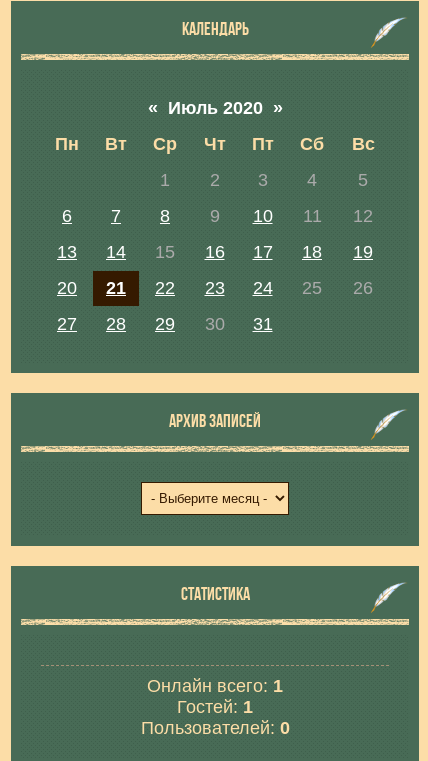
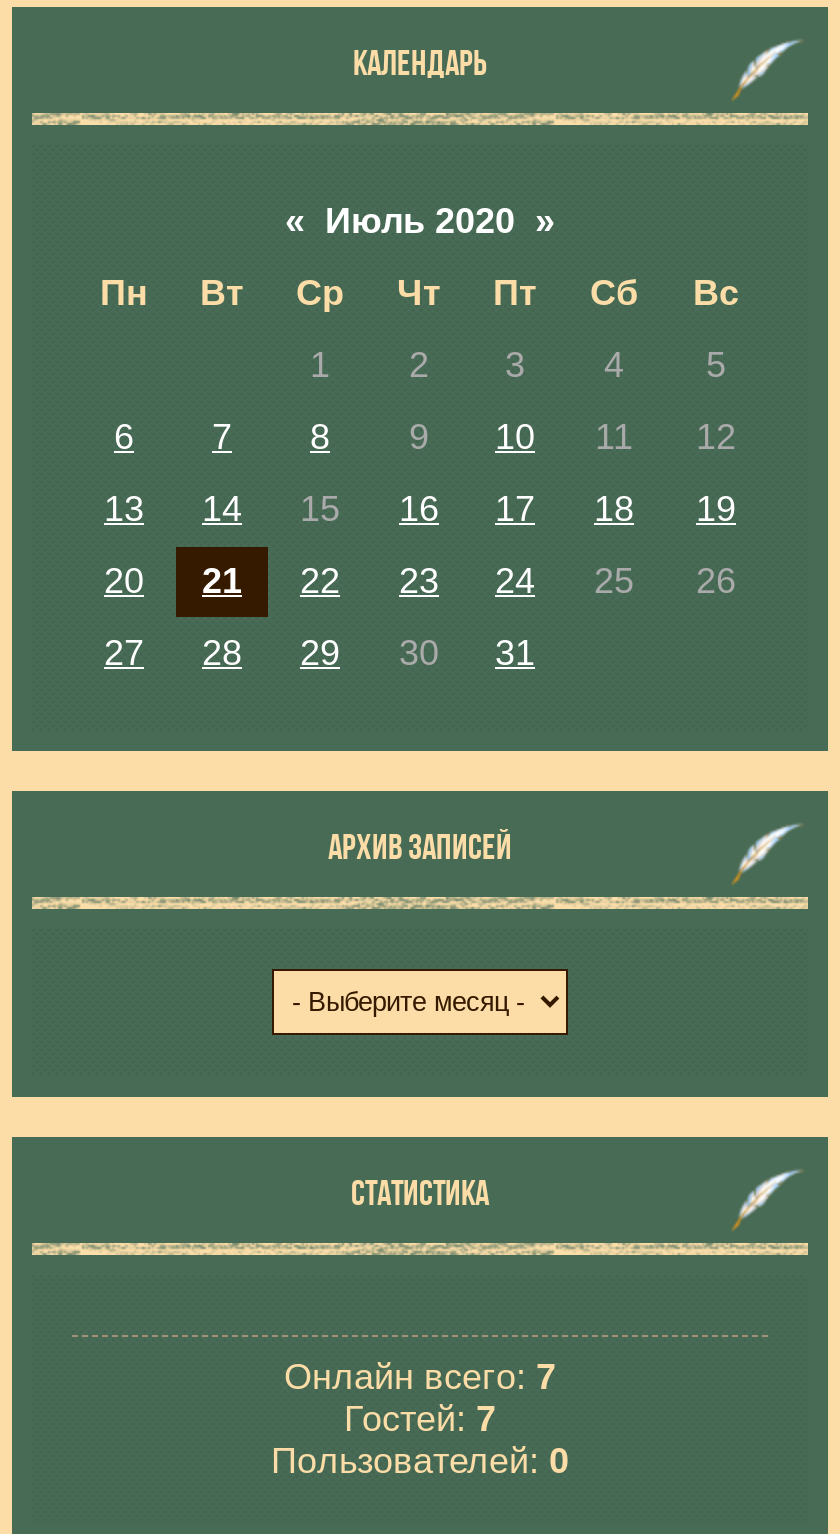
- Онлайн всего: 1
+ Онлайн всего: 7

- Гостей: 1
+ Гостей: 7
